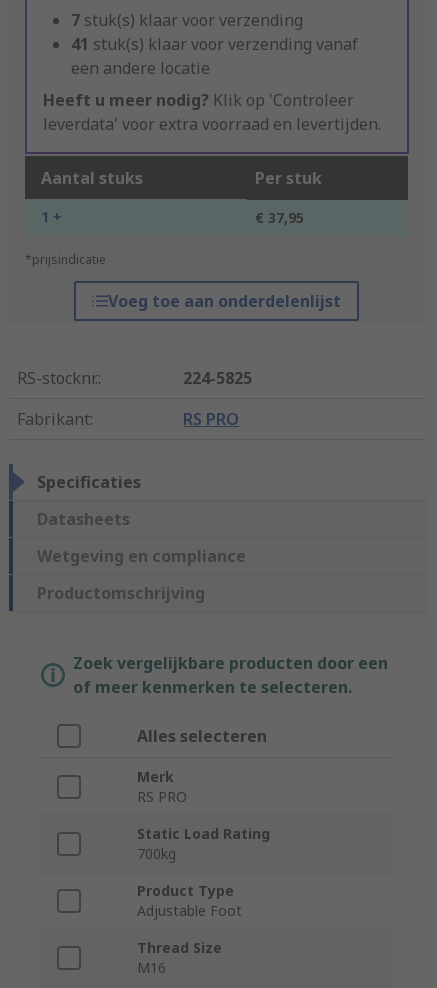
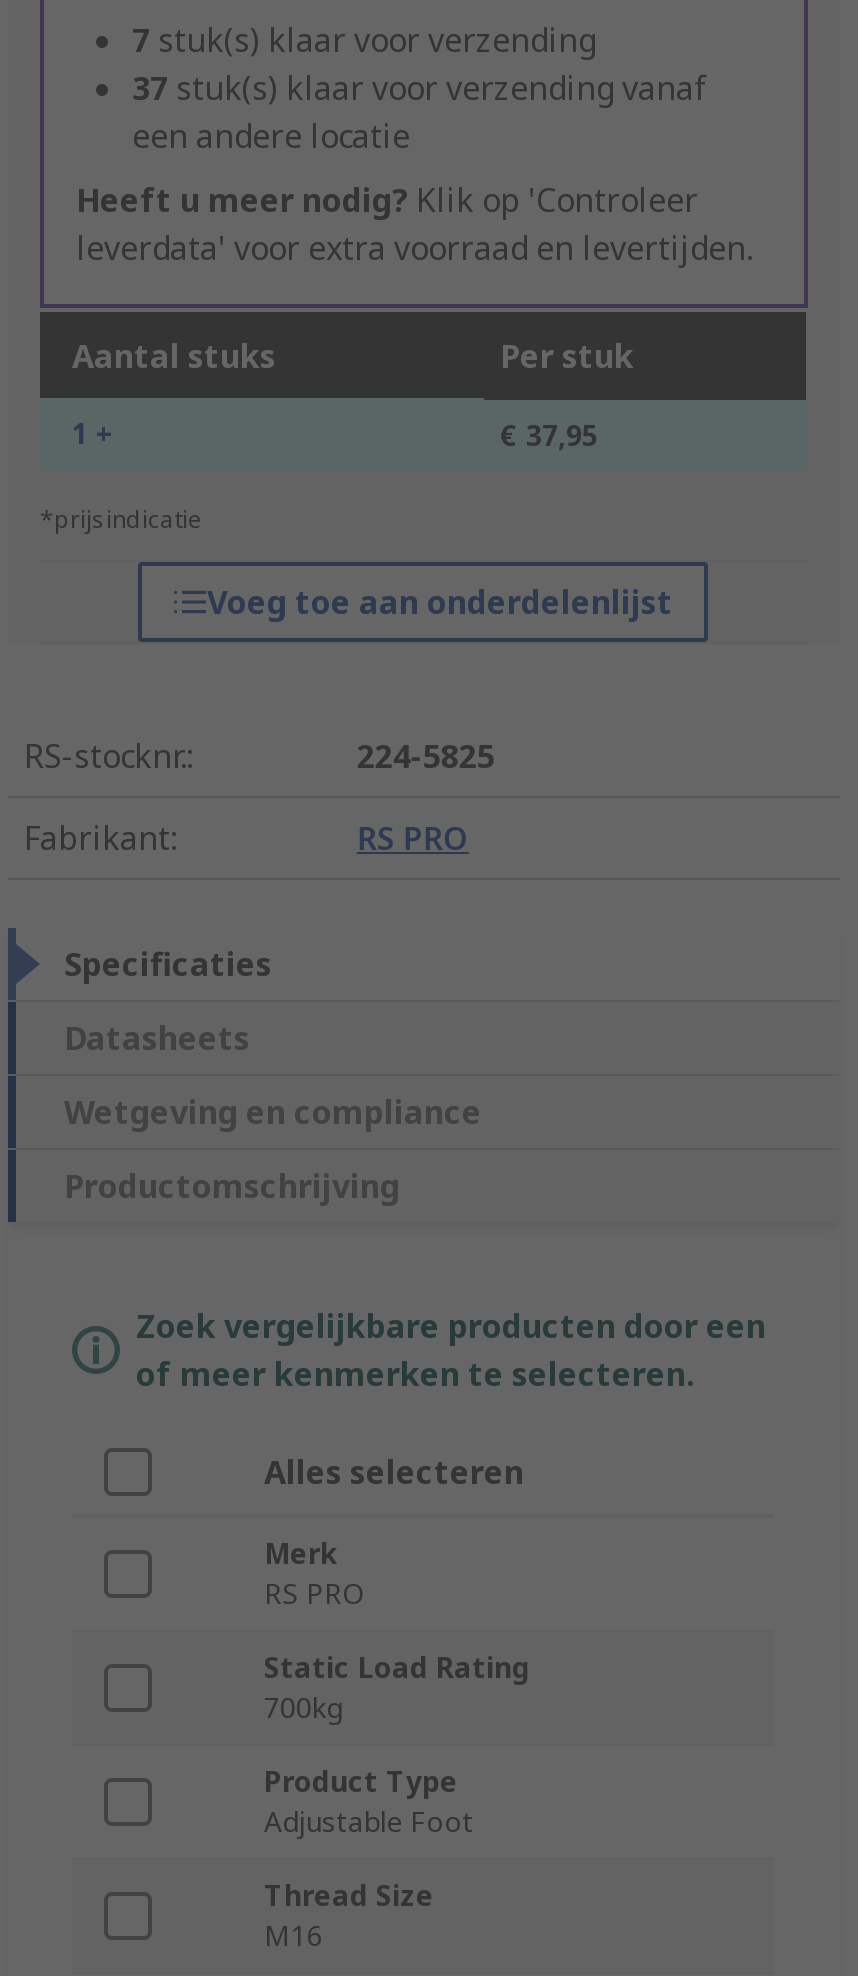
- 41 stuk(s) klaar voor verzending vanaf
+ 37 stuk(s) klaar voor verzending vanaf
